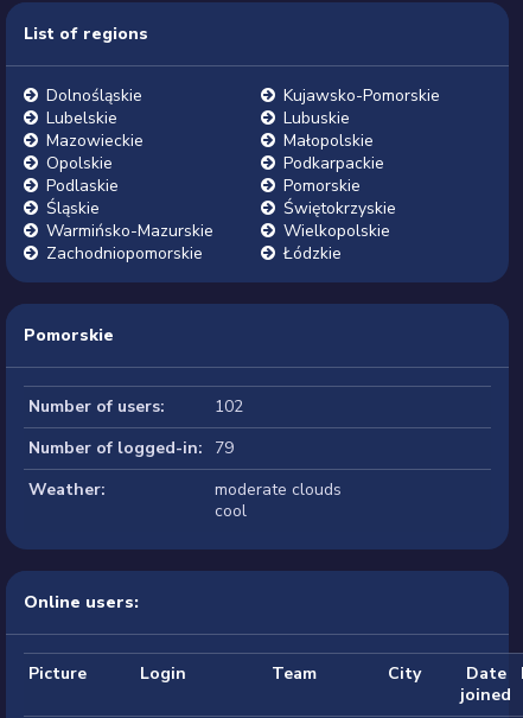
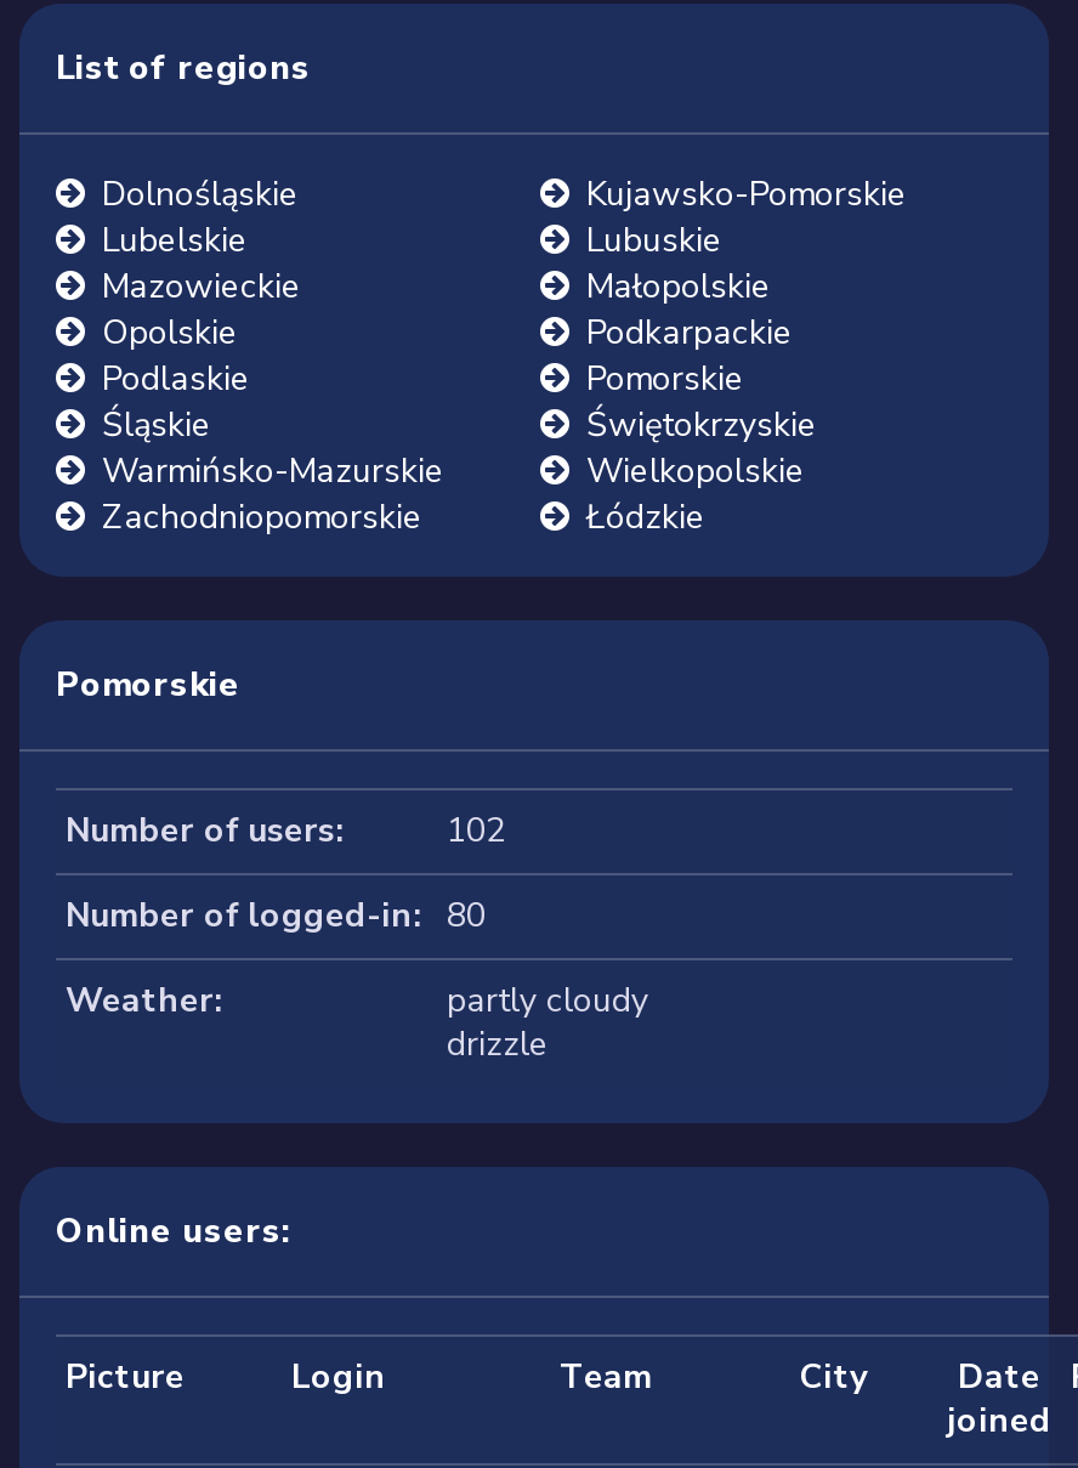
- Number of logged-in: 79
+ Number of logged-in: 80

- moderate clouds
- cool
+ partly cloudy
+ drizzle
